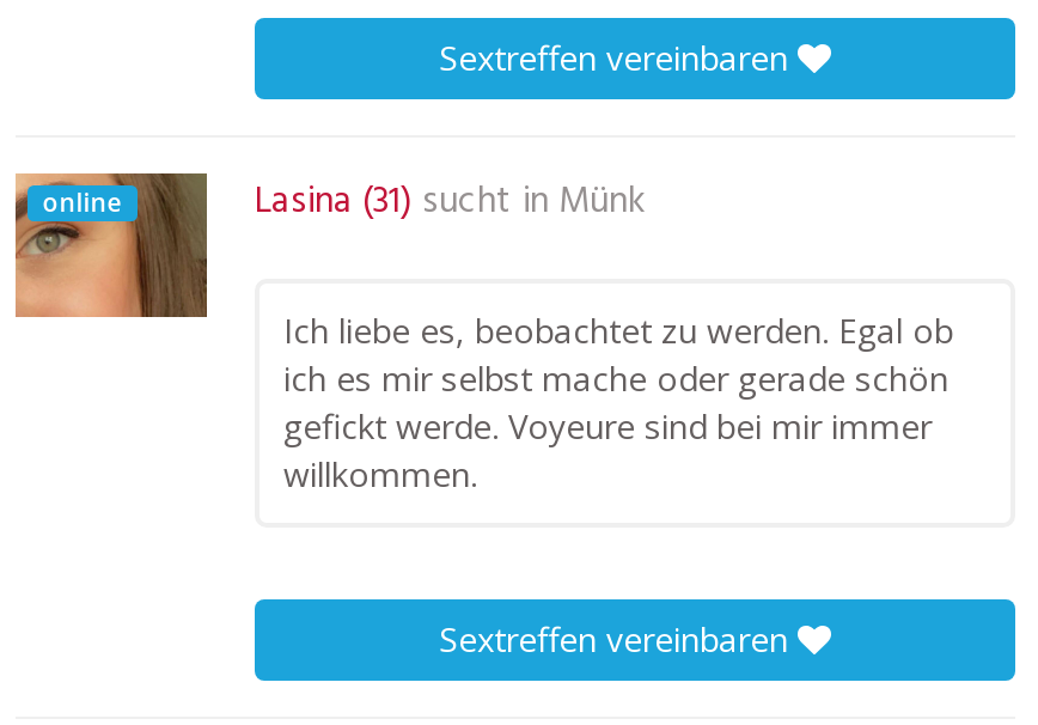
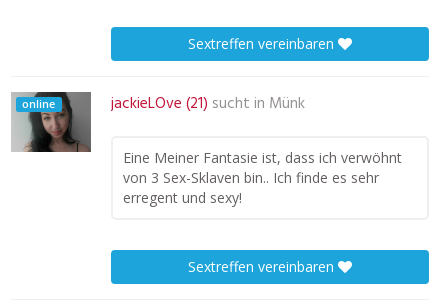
- [image]
- Lasina (31) sucht in Münk
+ [image]
+ jackieLOve (21) sucht in Münk

- Ich liebe es, beobachtet zu werden. Egal ob
- ich es mir selbst mache oder gerade schön
- gefickt werde. Voyeure sind bei mir immer
- willkommen.
+ Eine Meiner Fantasie ist, dass ich verwöhnt
+ von 3 Sex-Sklaven bin.. Ich finde es sehr
+ erregent und sexy!
